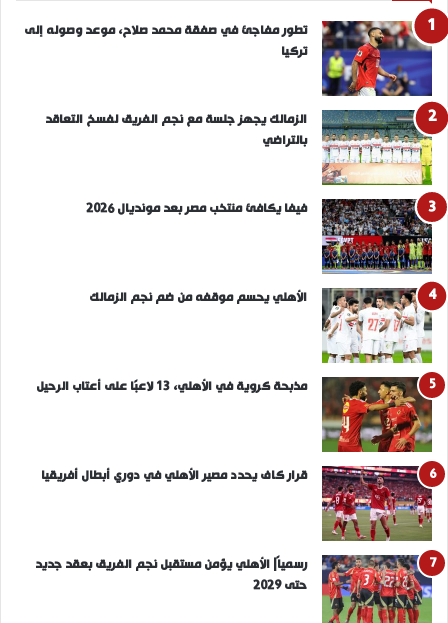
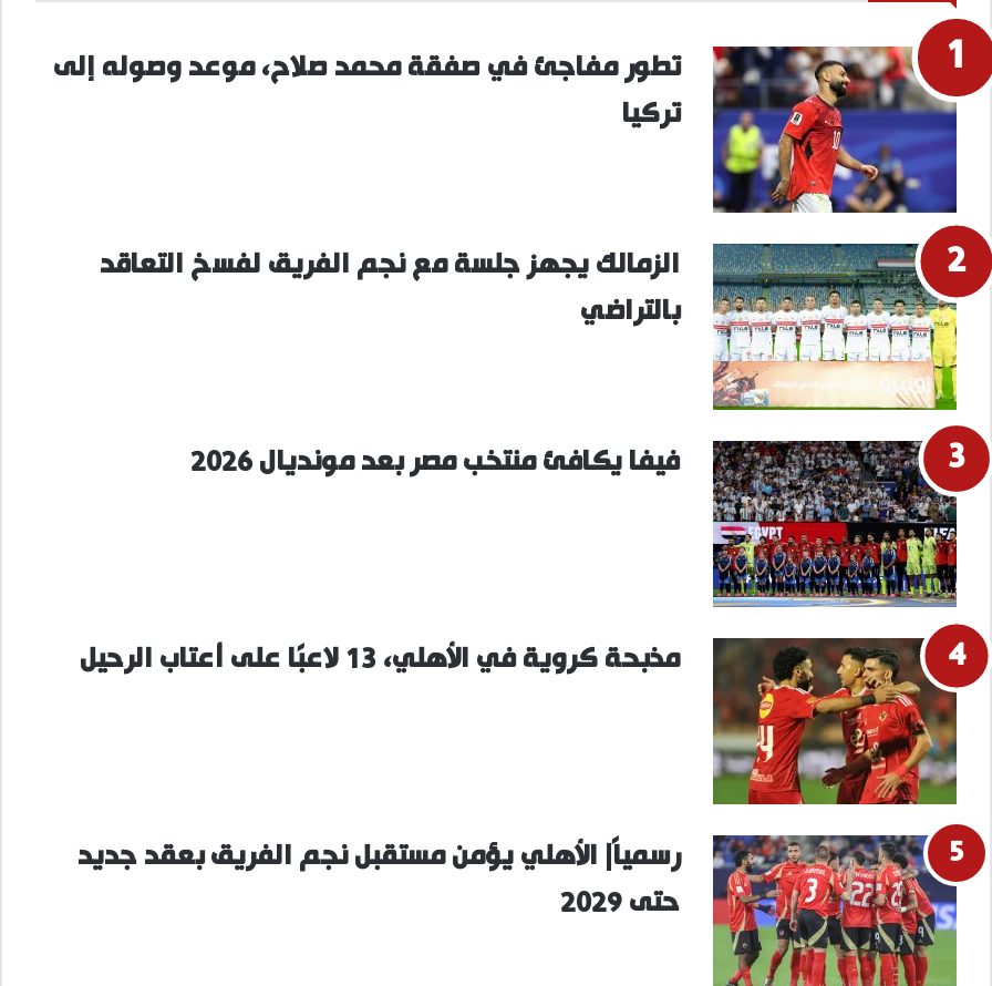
- [image]
- الأهلي يحسم موقفه من ضم نجم الزمالك

- [image]
- قرار كاف يحدد مصير الأهلي في دوري أبطال أفريقيا
